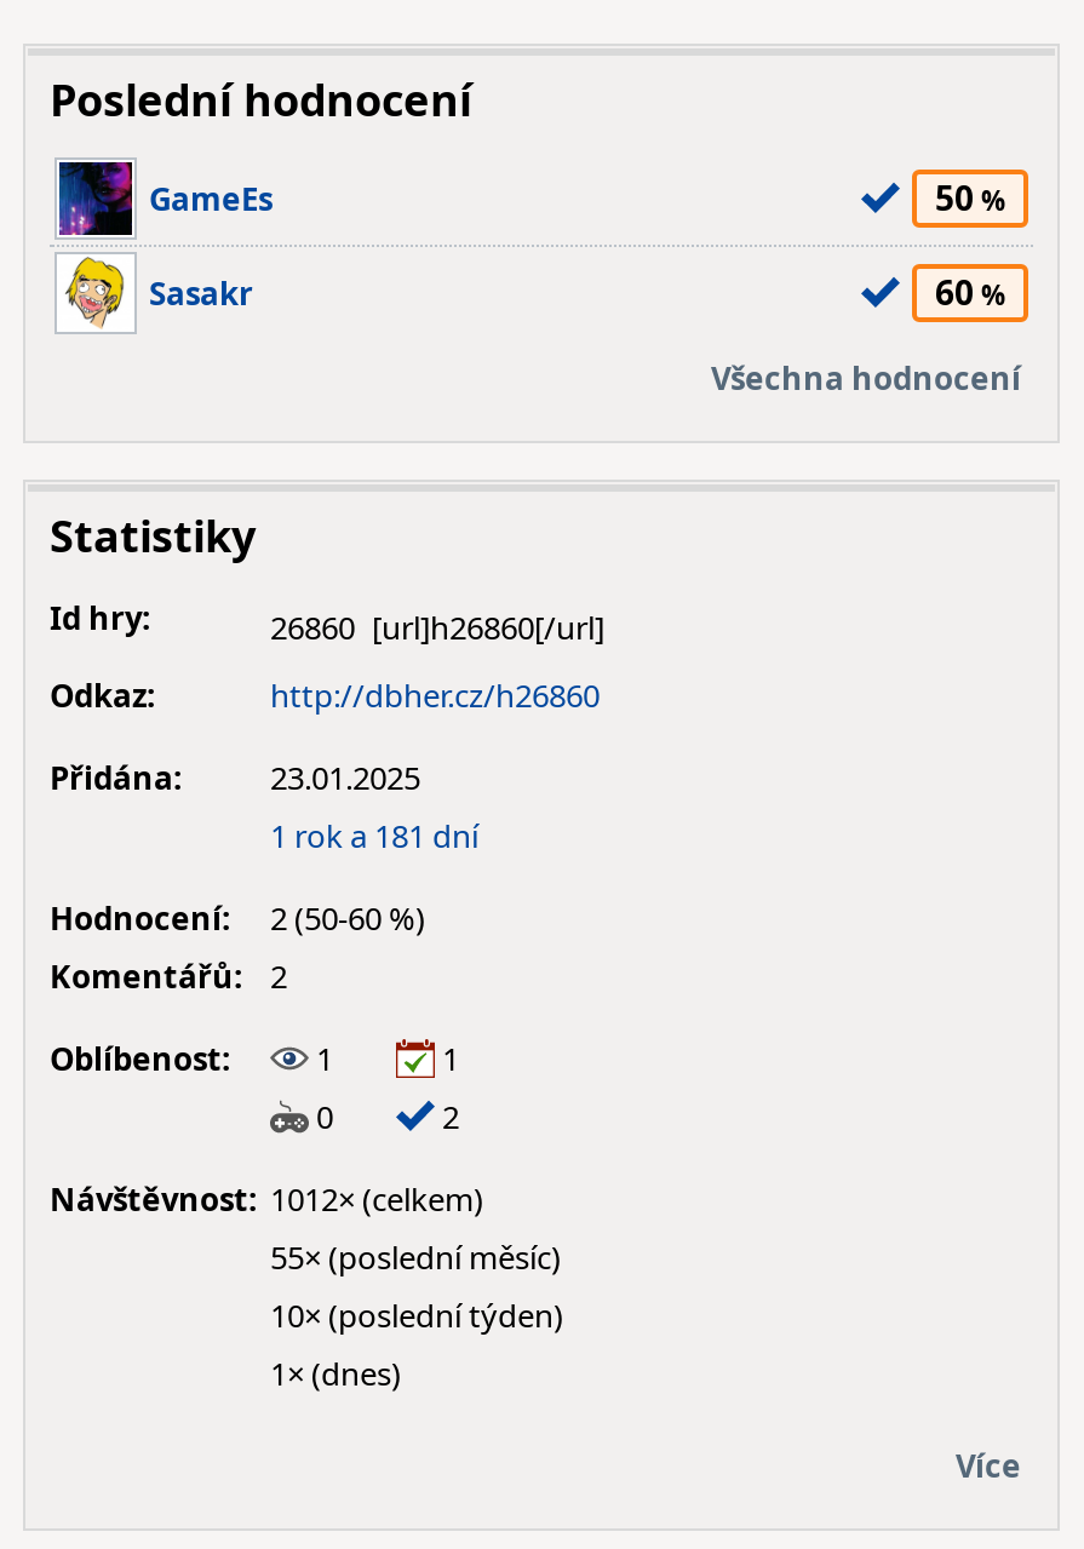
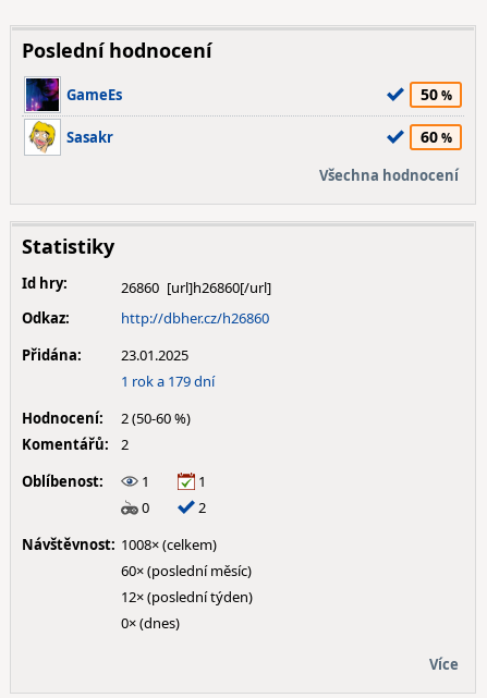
- 1 rok a 181 dní
+ 1 rok a 179 dní

- Návštěvnost: 1012× (celkem)
+ Návštěvnost: 1008× (celkem)

- 55× (poslední měsíc)
+ 60× (poslední měsíc)

- 10× (poslední týden)
+ 12× (poslední týden)

- 1× (dnes)
+ 0× (dnes)
